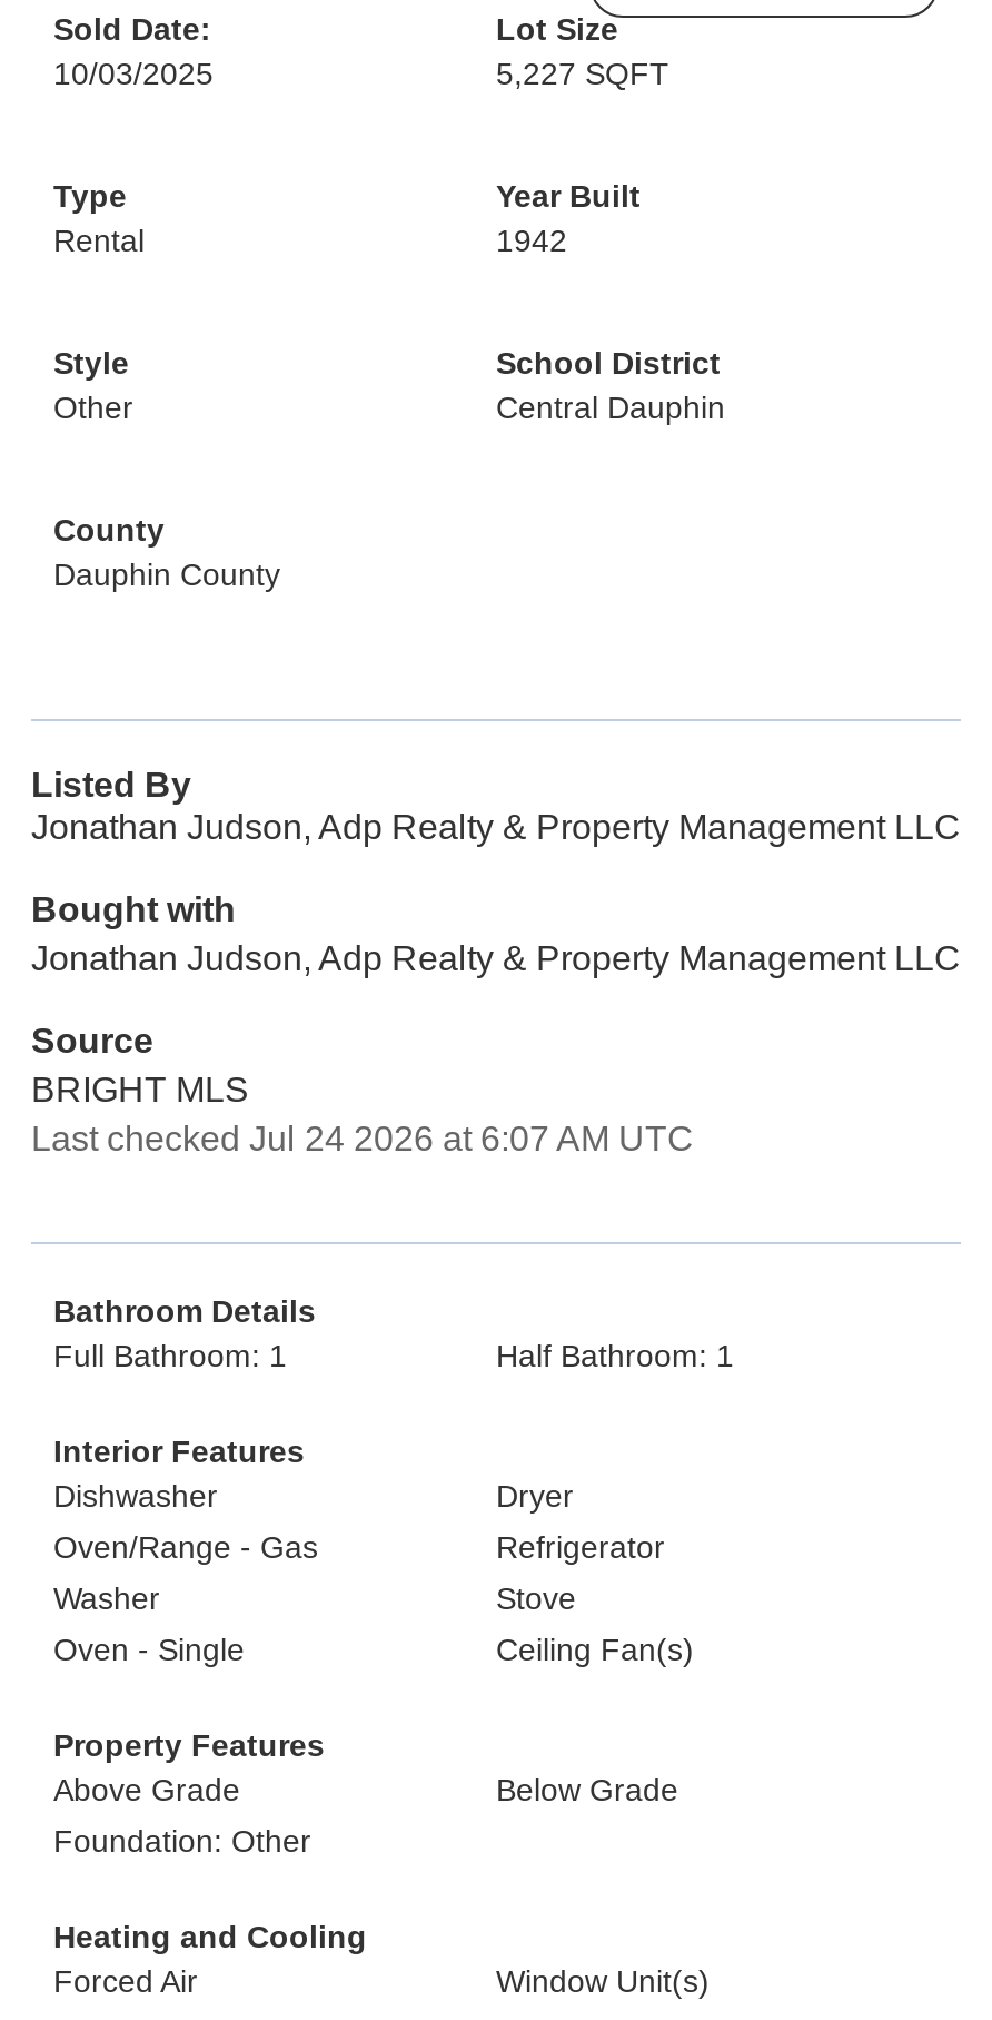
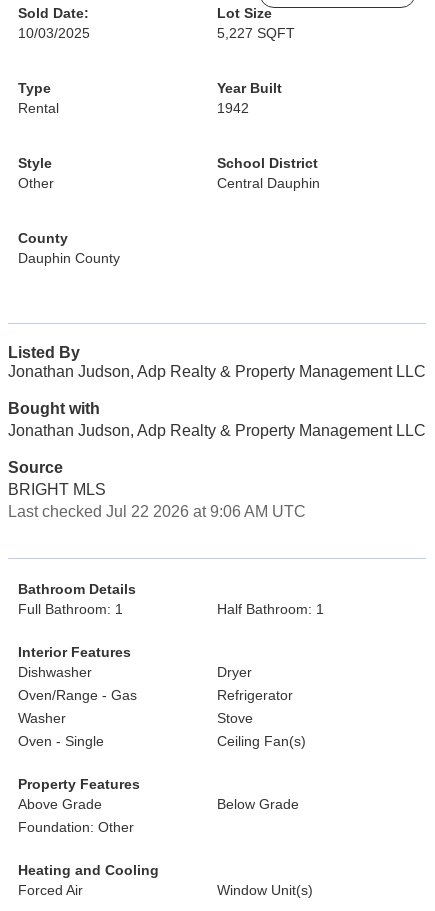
- Last checked Jul 24 2026 at 6:07 AM UTC
+ Last checked Jul 22 2026 at 9:06 AM UTC
